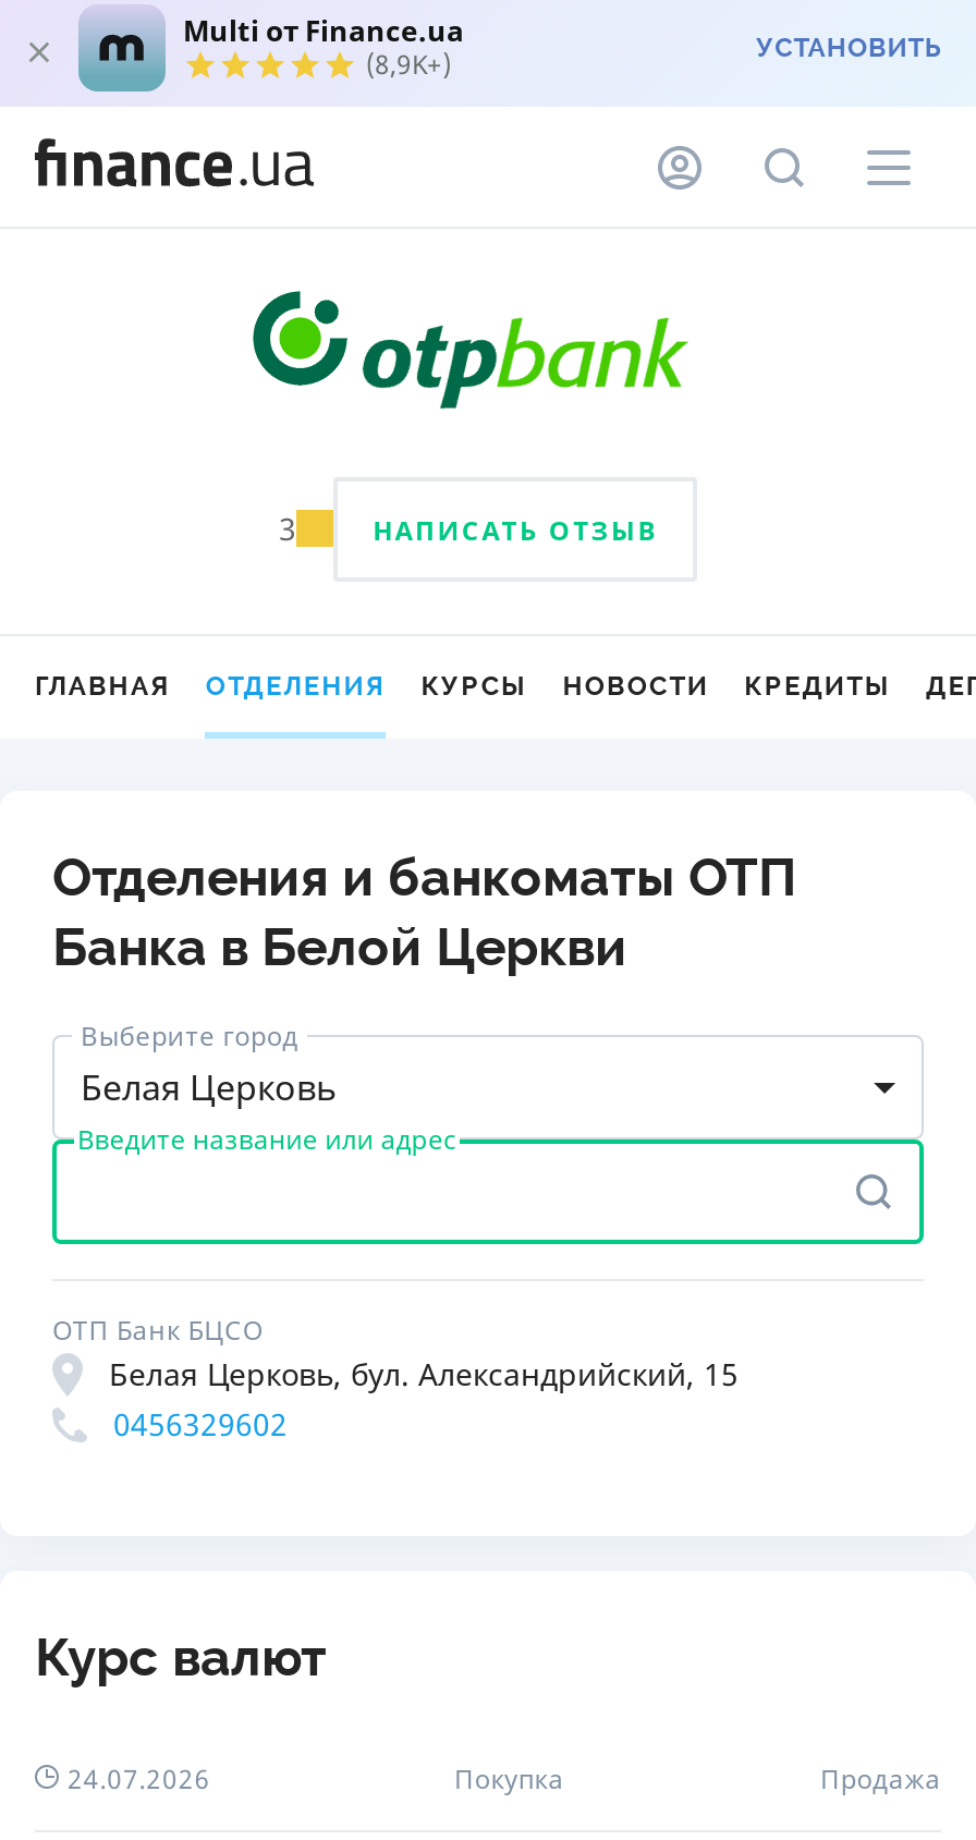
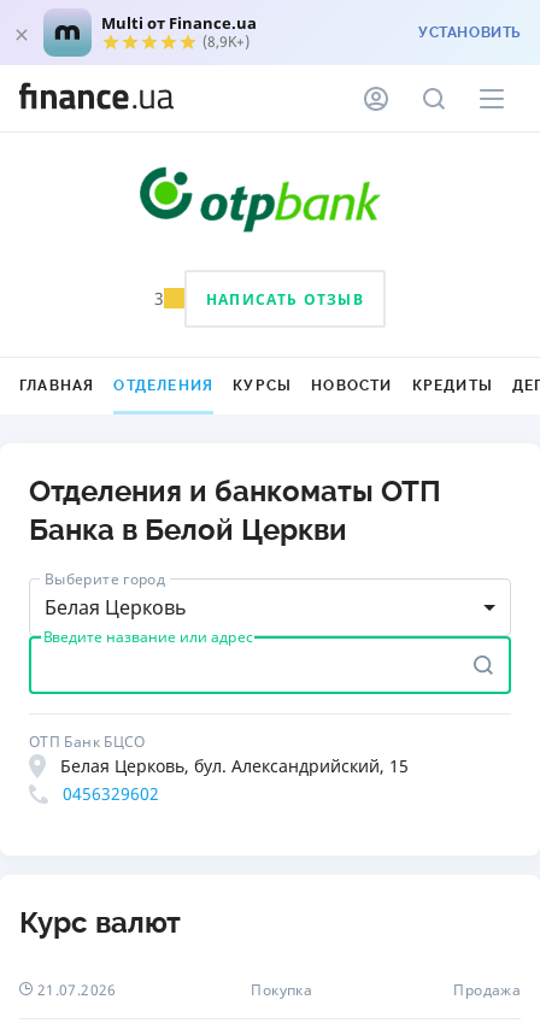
- 24.07.2026
+ 21.07.2026
